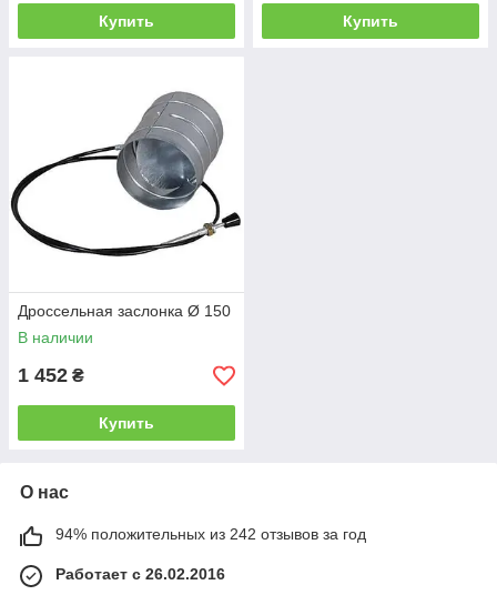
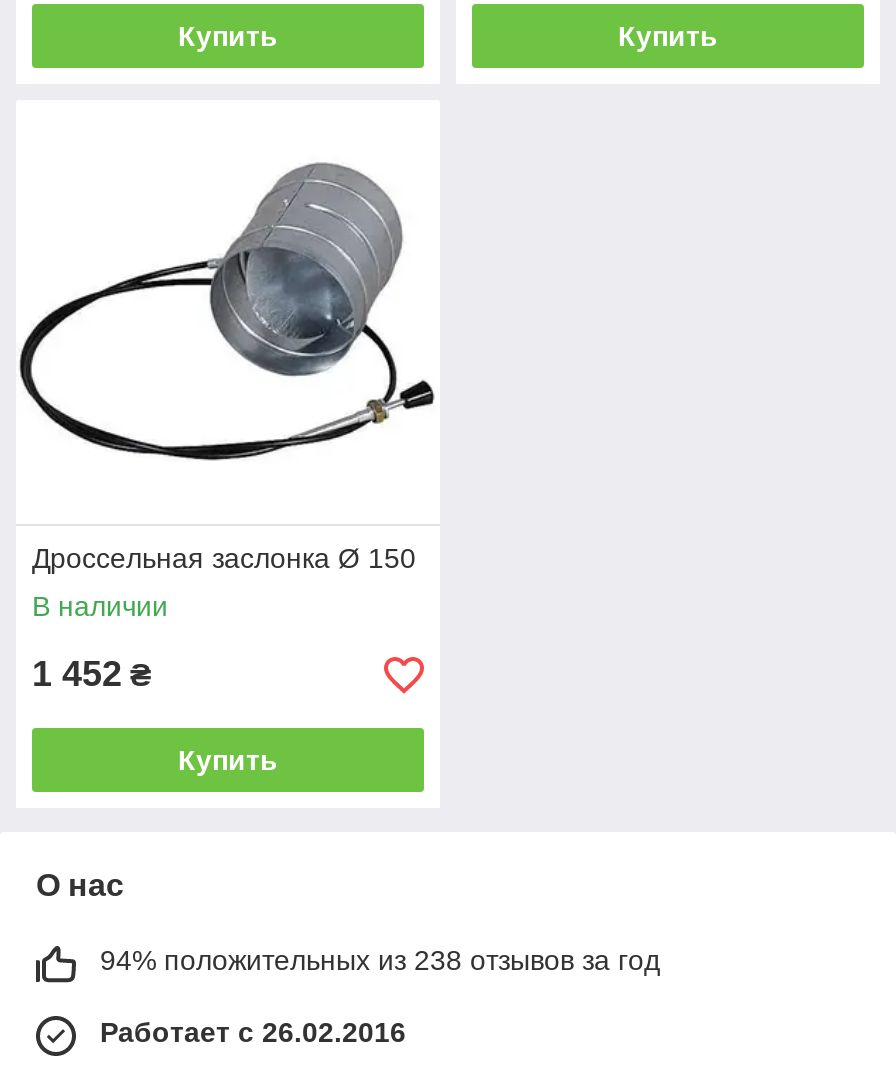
- 94% положительных из 242 отзывов за год
+ 94% положительных из 238 отзывов за год
